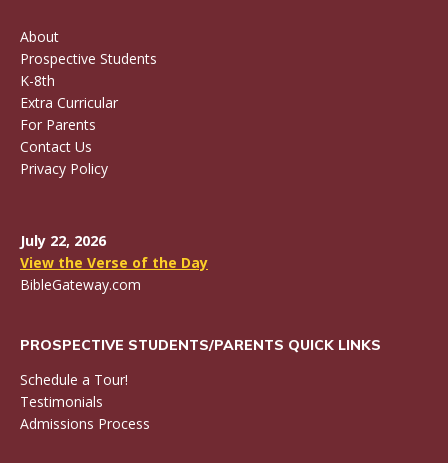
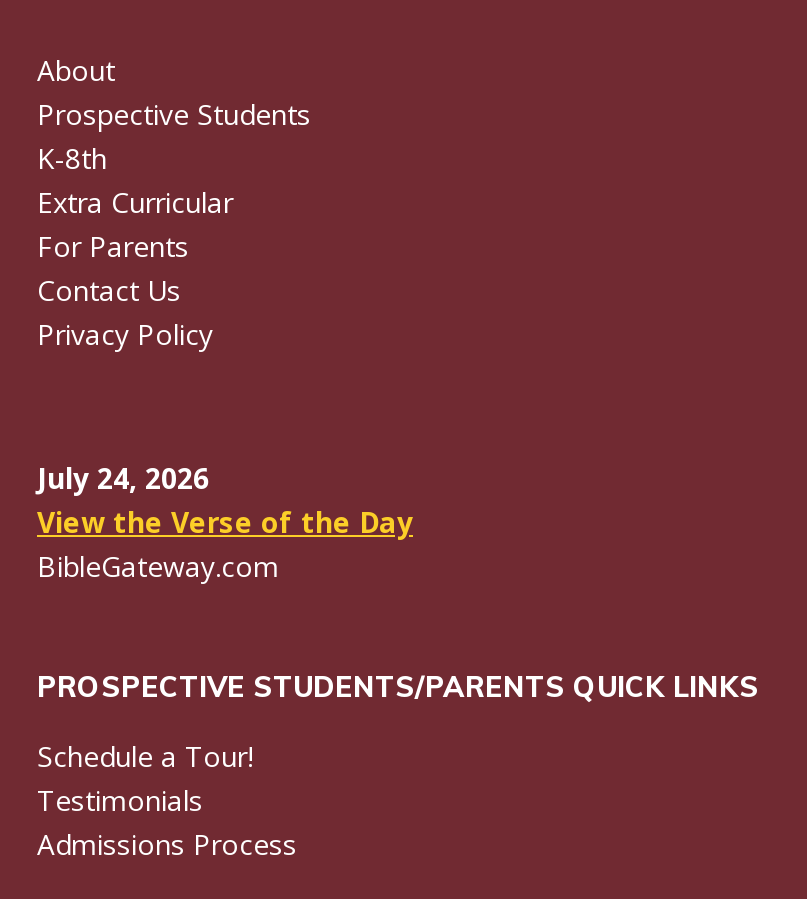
- July 22, 2026
+ July 24, 2026
